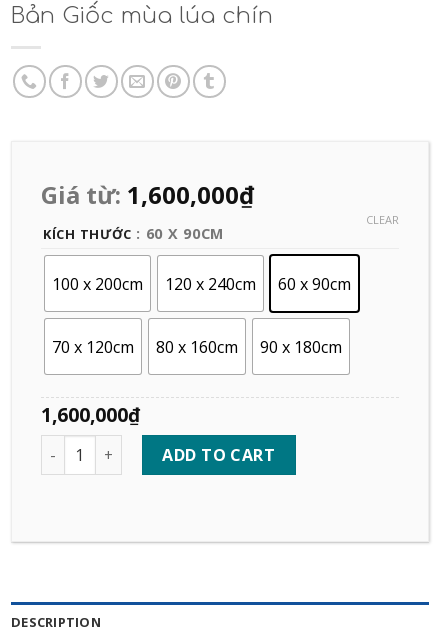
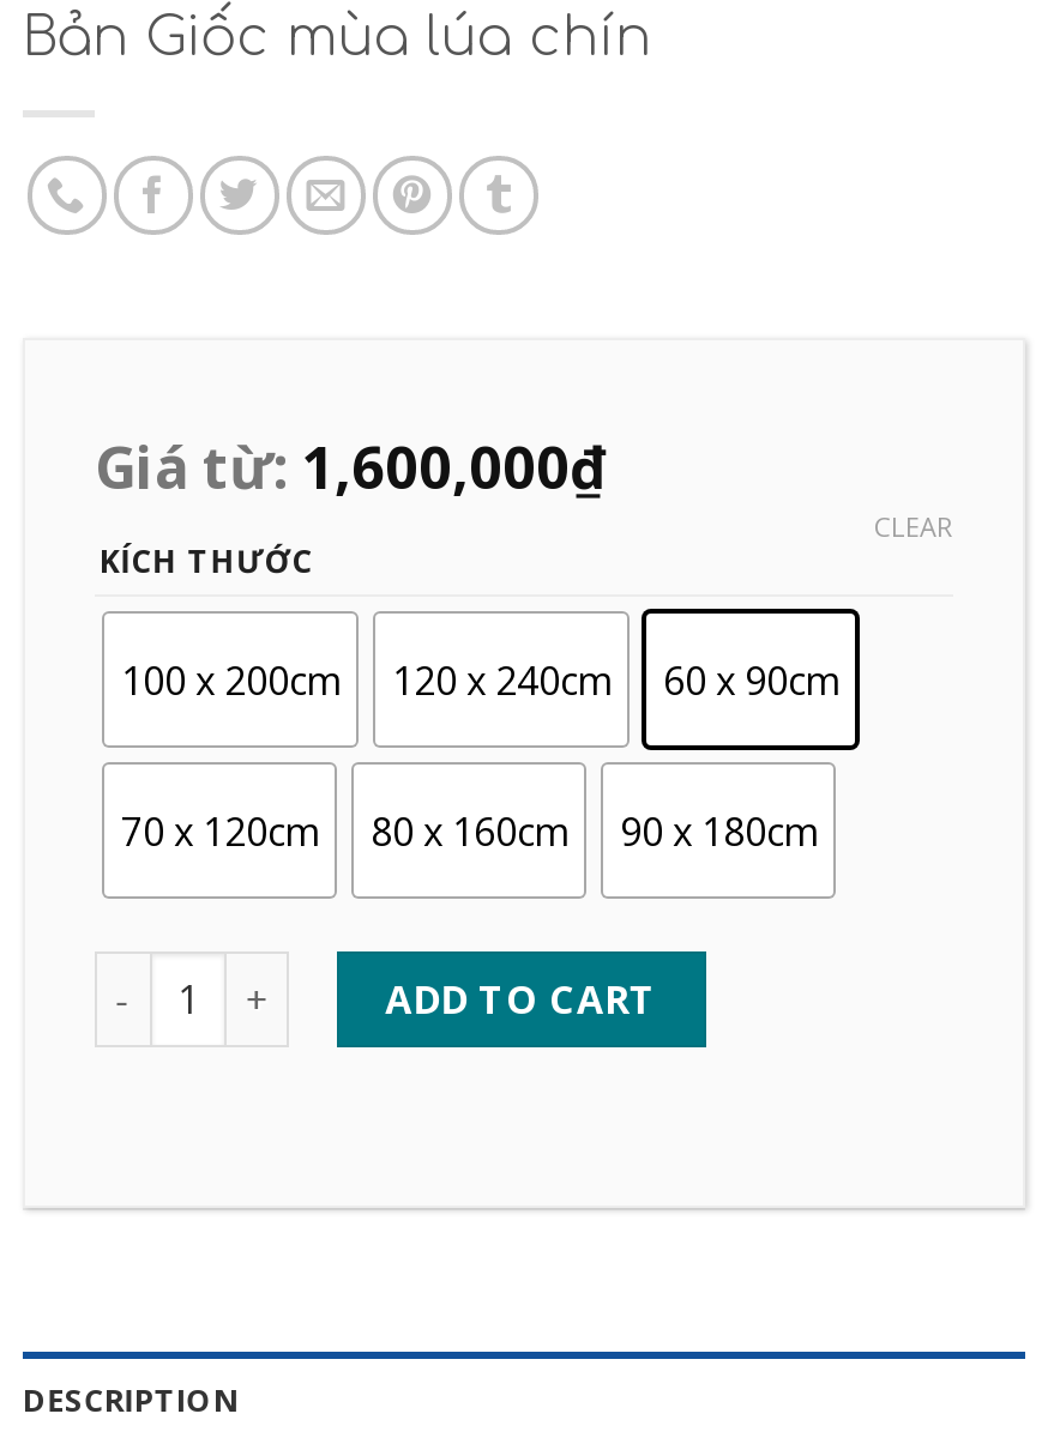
- KÍCH THƯỚC : 60 X 90CM
+ KÍCH THƯỚC

- 1,600,000₫
